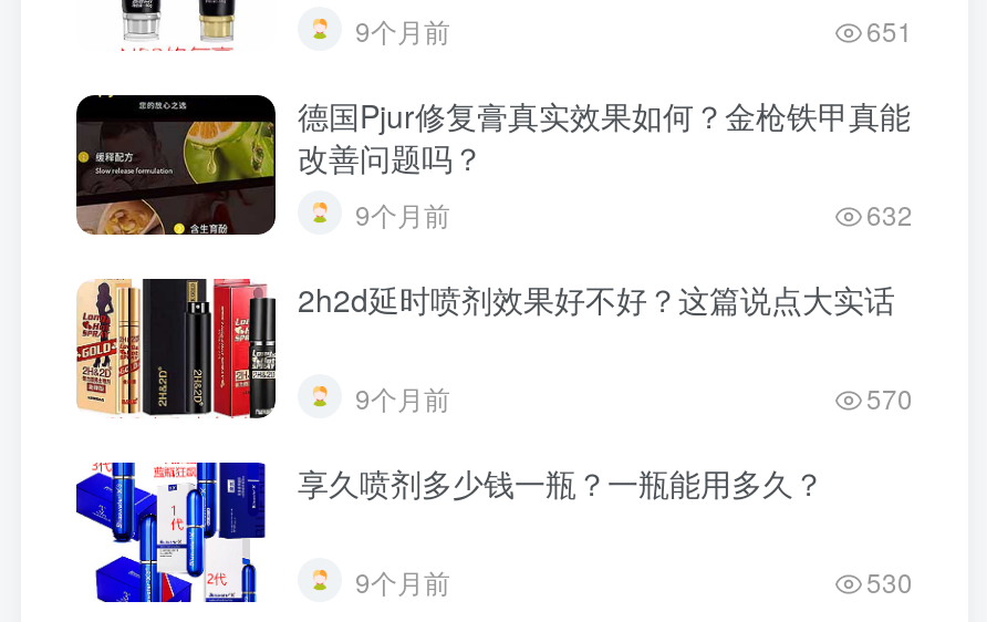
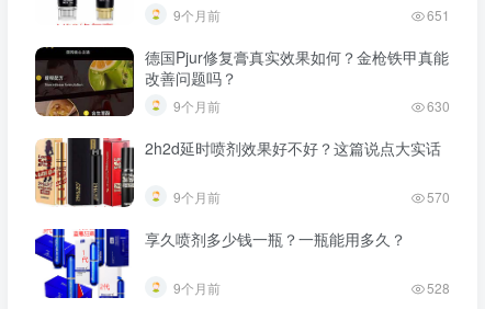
- 632
+ 630

- 530
+ 528
